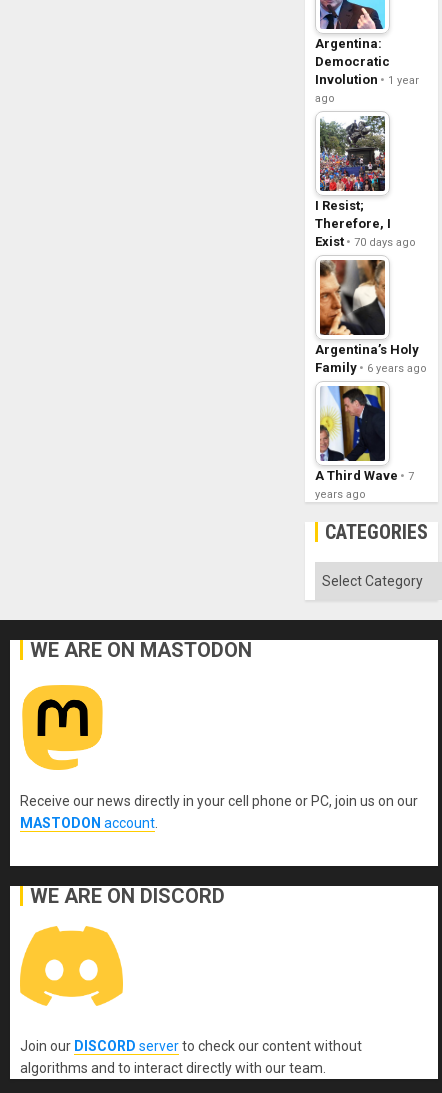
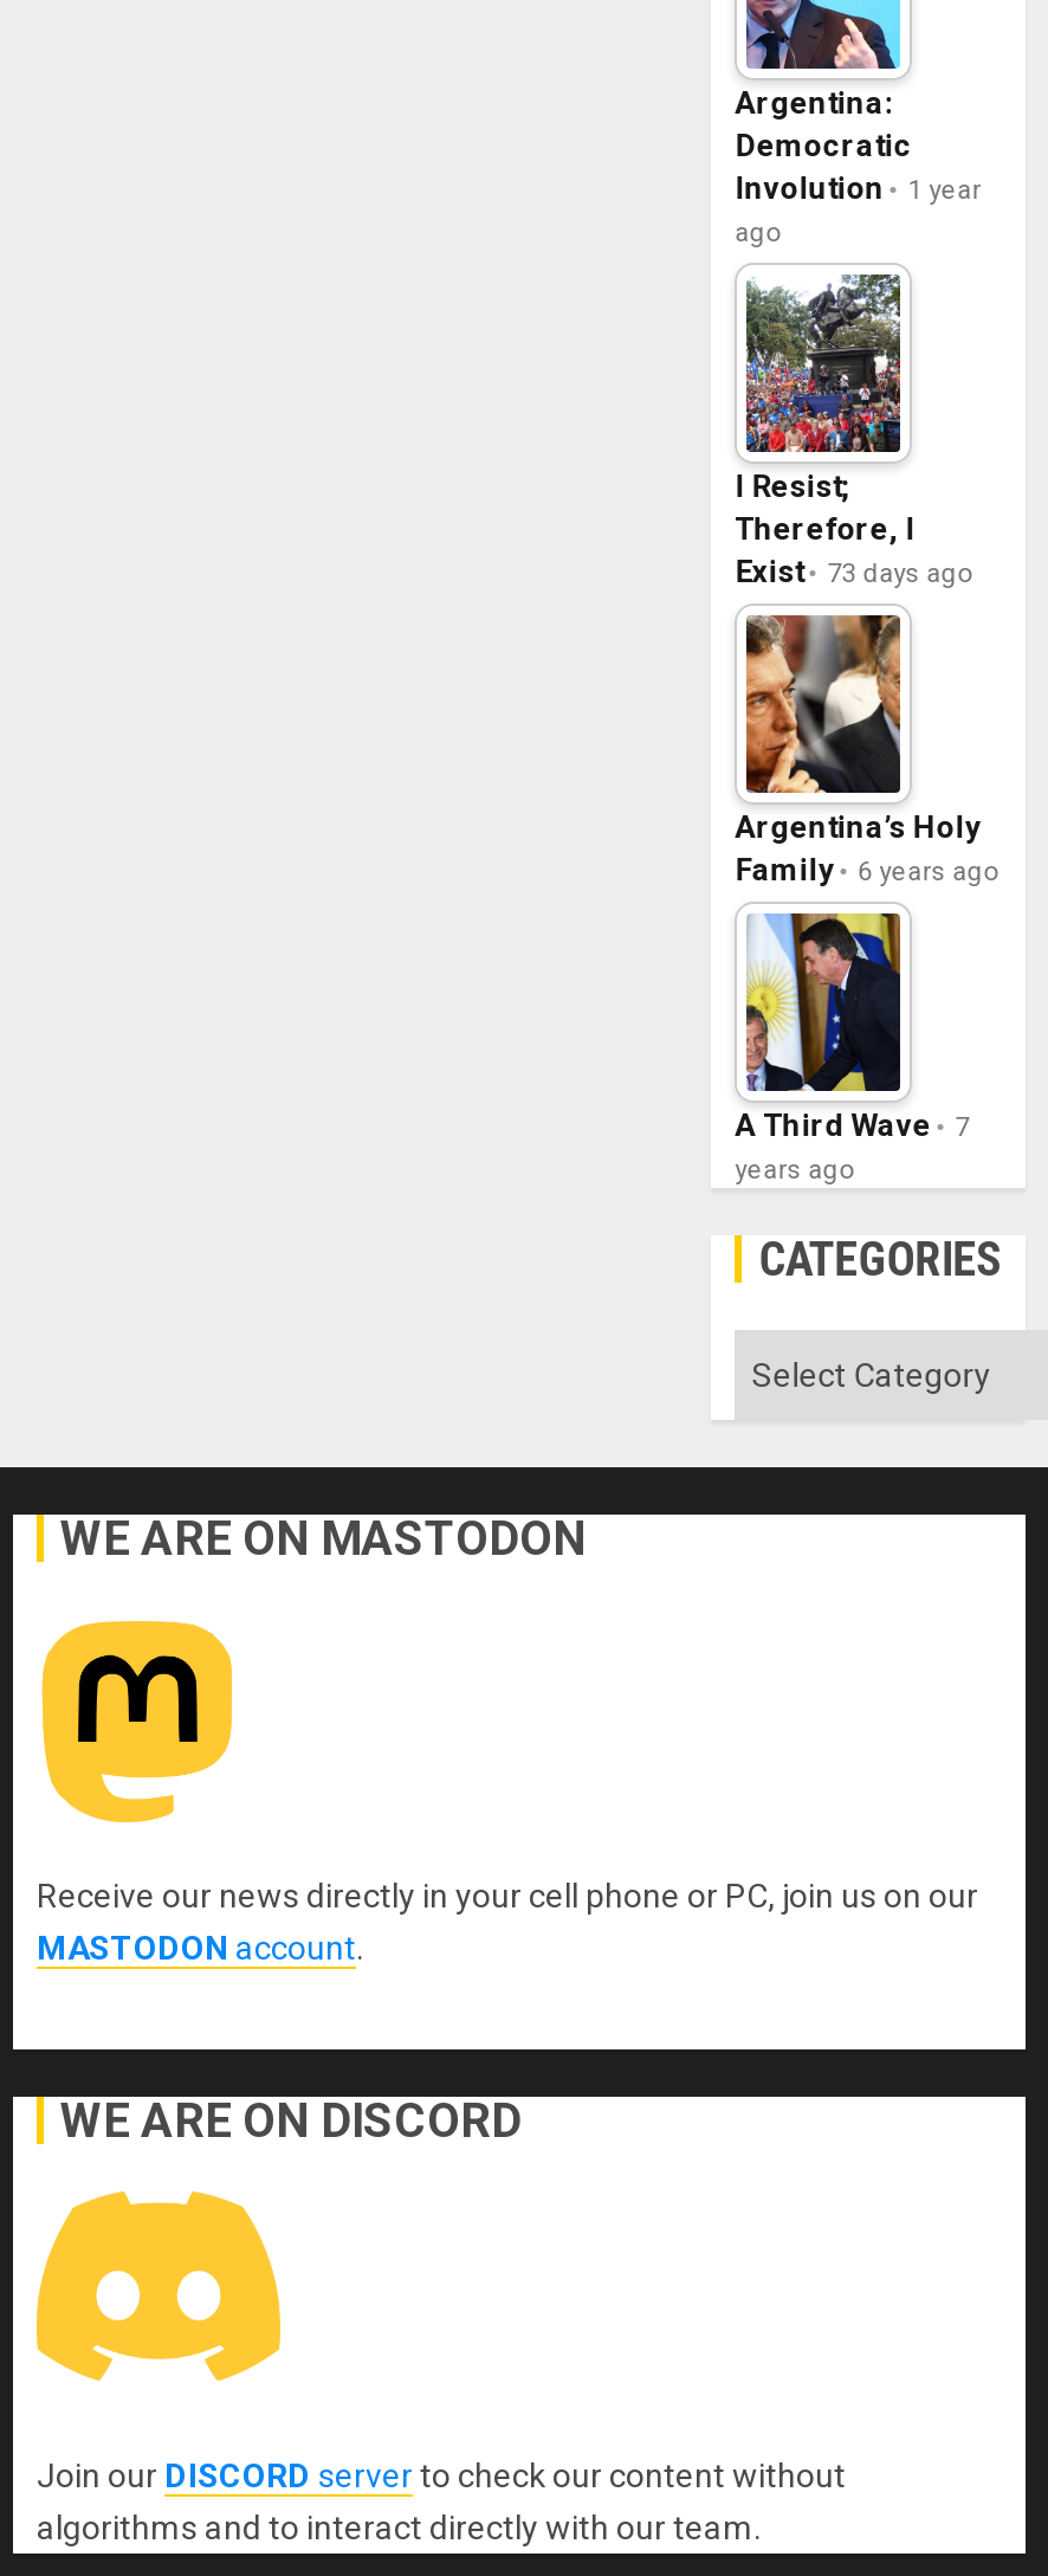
- Exist 70 days ago
+ Exist 73 days ago
